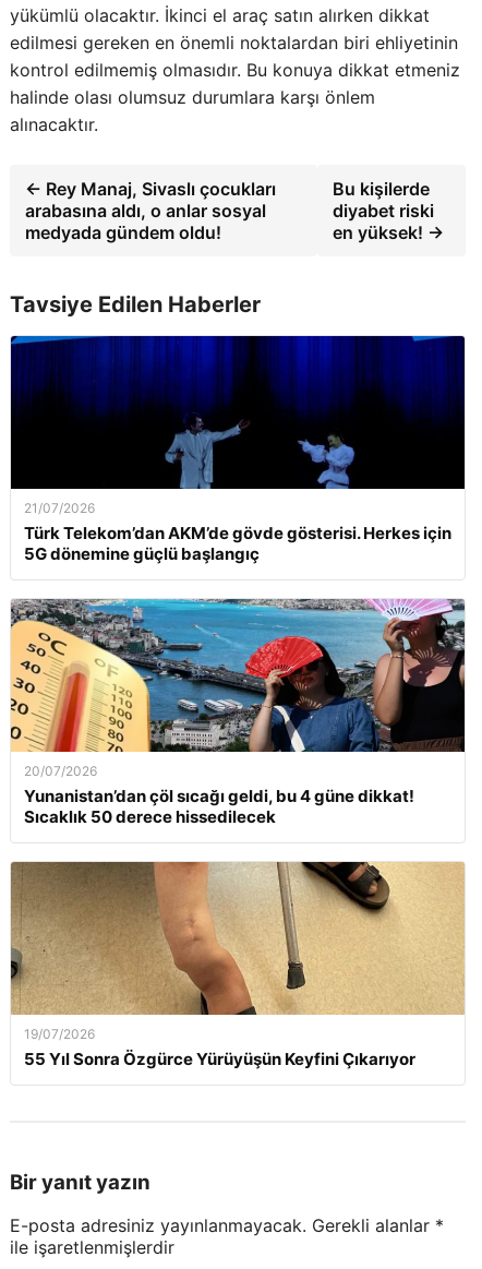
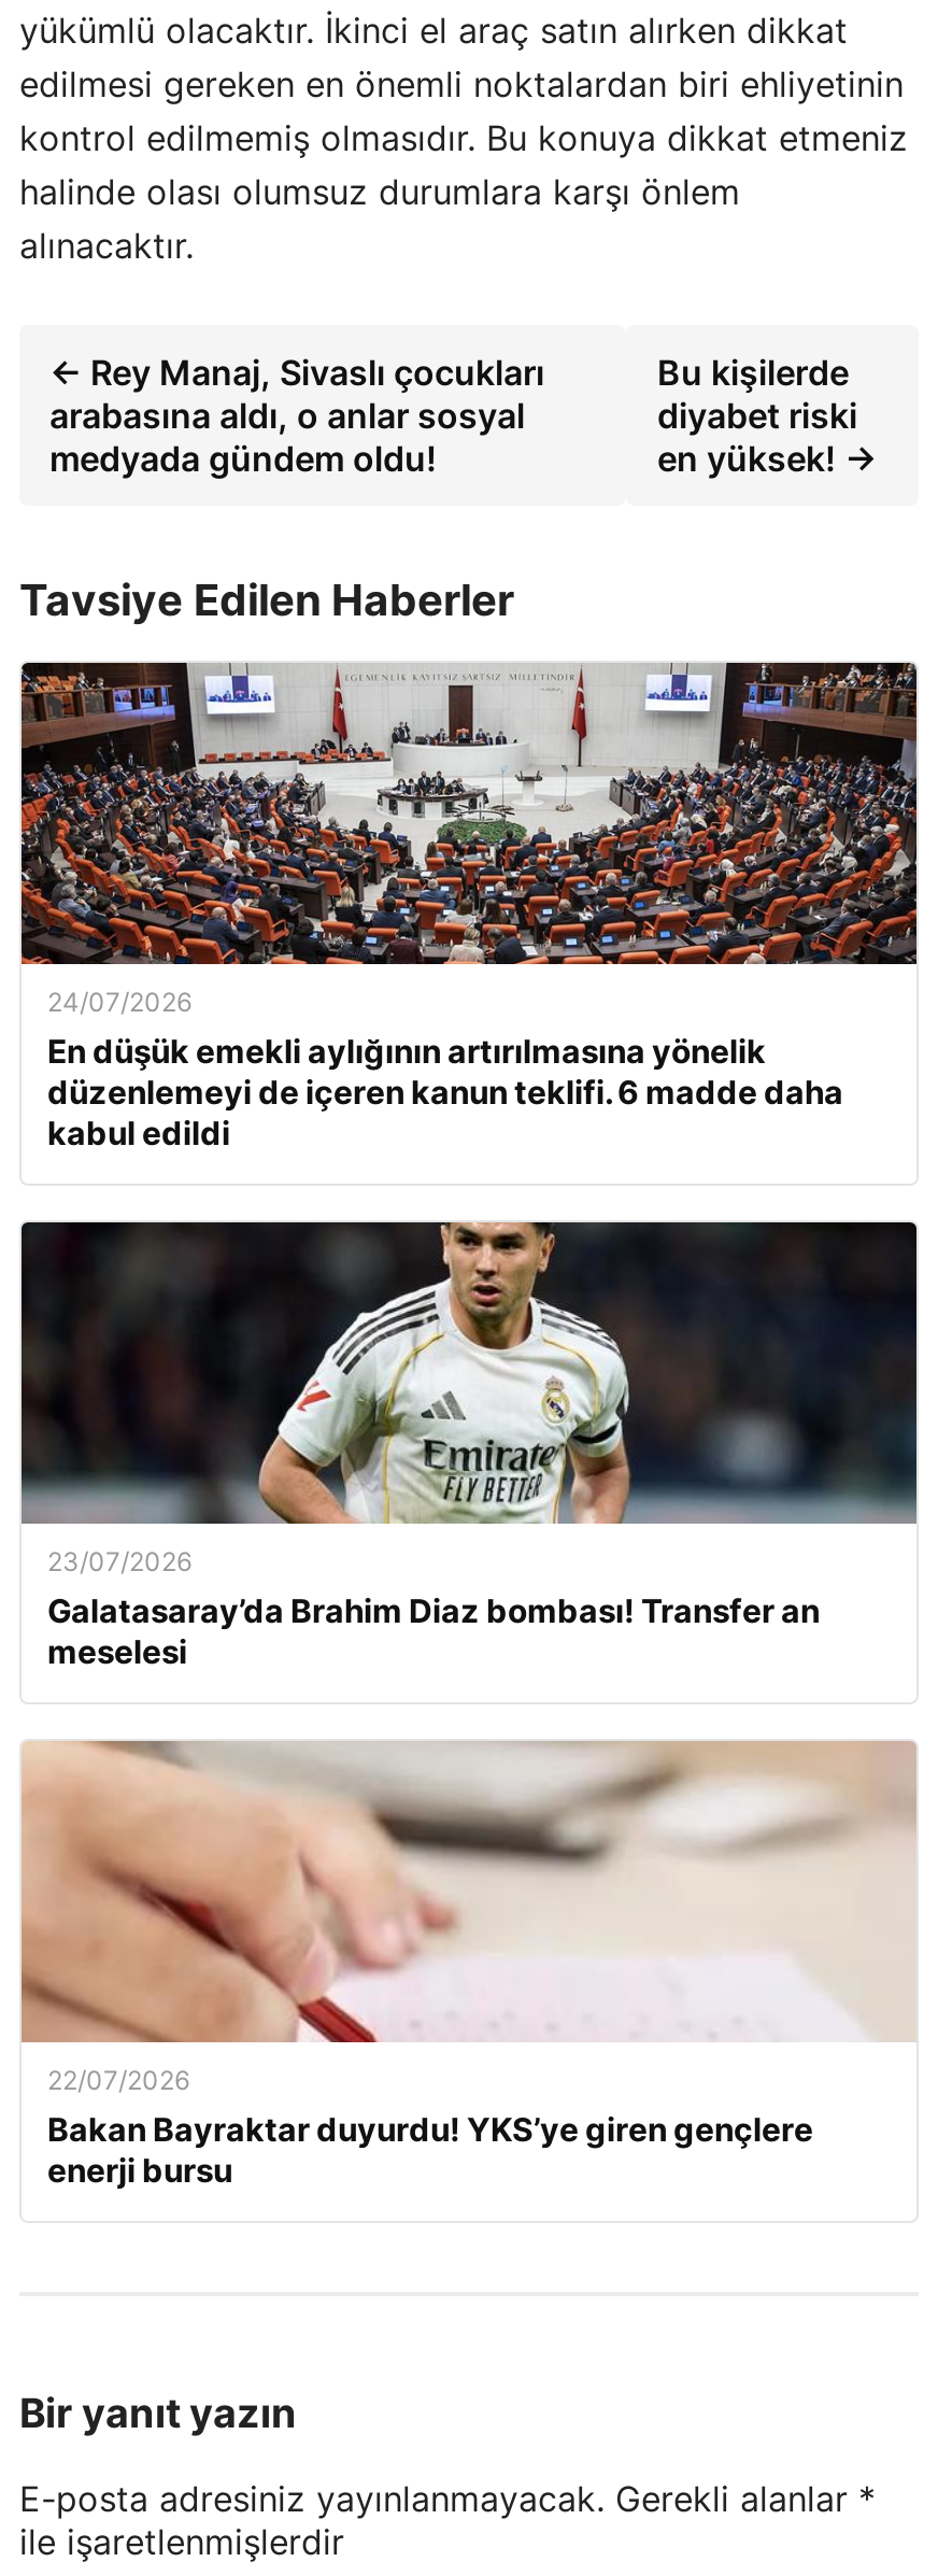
- [image]
- 21/07/2026
- Türk Telekom’dan AKM’de gövde gösterisi. Herkes için
- 5G dönemine güçlü başlangıç
+ [image]
+ 24/07/2026
+ En düşük emekli aylığının artırılmasına yönelik
+ düzenlemeyi de içeren kanun teklifi. 6 madde daha
+ kabul edildi

- [image]
- 20/07/2026
- Yunanistan’dan çöl sıcağı geldi, bu 4 güne dikkat!
- Sıcaklık 50 derece hissedilecek
+ [image]
+ 23/07/2026
+ Galatasaray’da Brahim Diaz bombası! Transfer an
+ meselesi

- [image]
- 19/07/2026
- 55 Yıl Sonra Özgürce Yürüyüşün Keyfini Çıkarıyor
+ [image]
+ 22/07/2026
+ Bakan Bayraktar duyurdu! YKS’ye giren gençlere
+ enerji bursu
